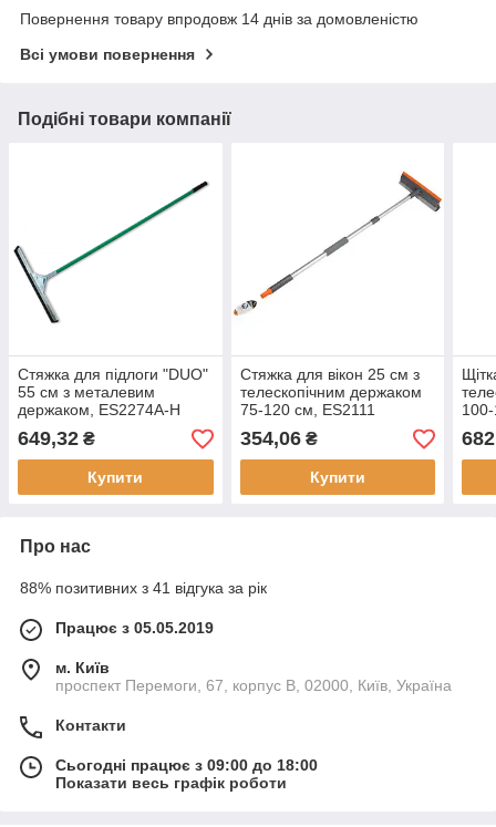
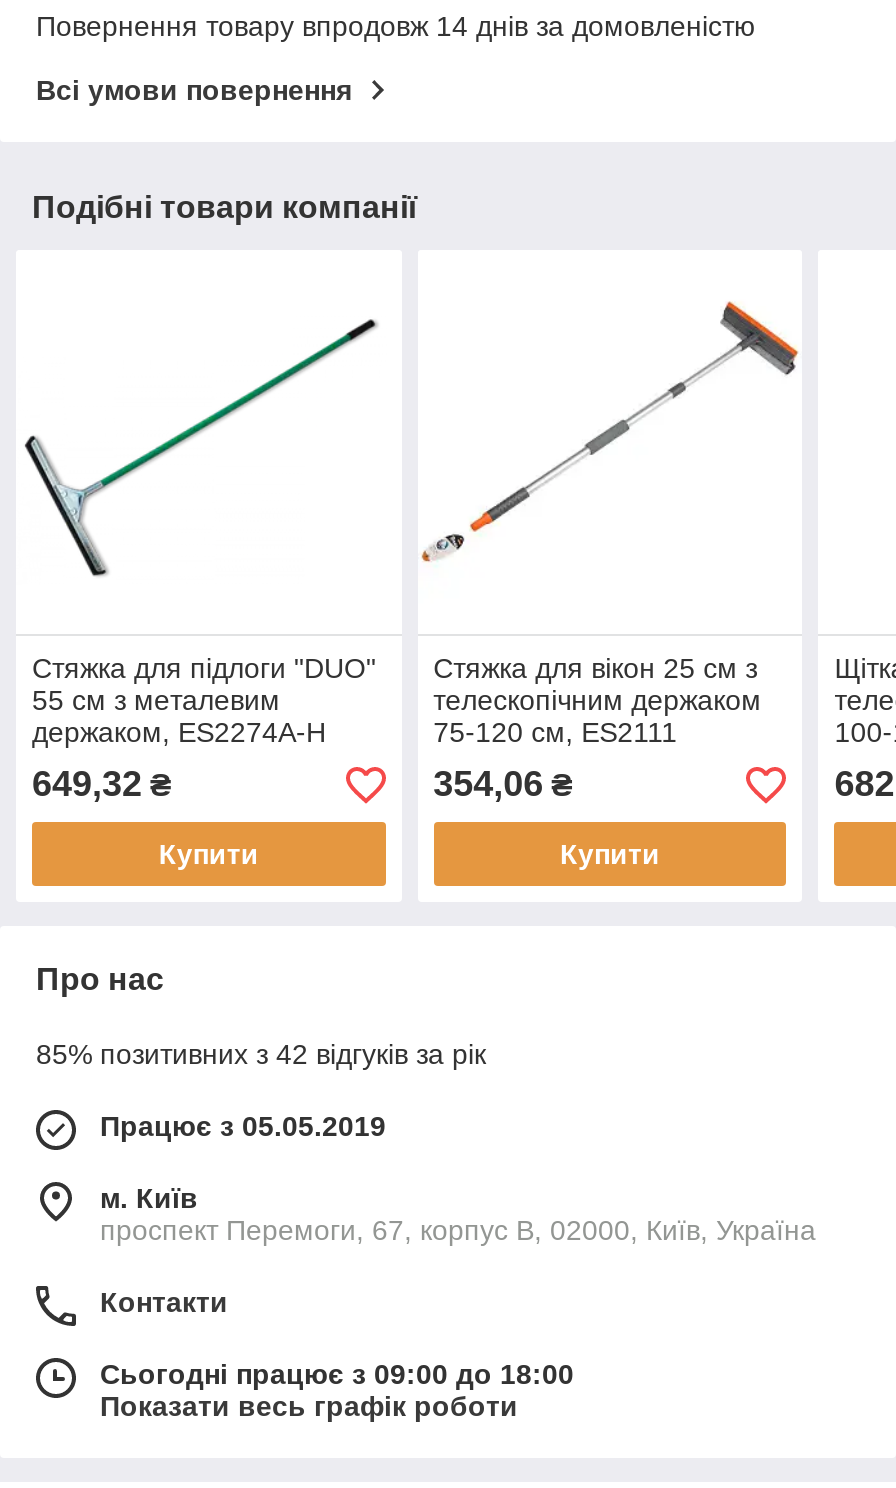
- 88% позитивних з 41 відгука за рік
+ 85% позитивних з 42 відгуків за рік
